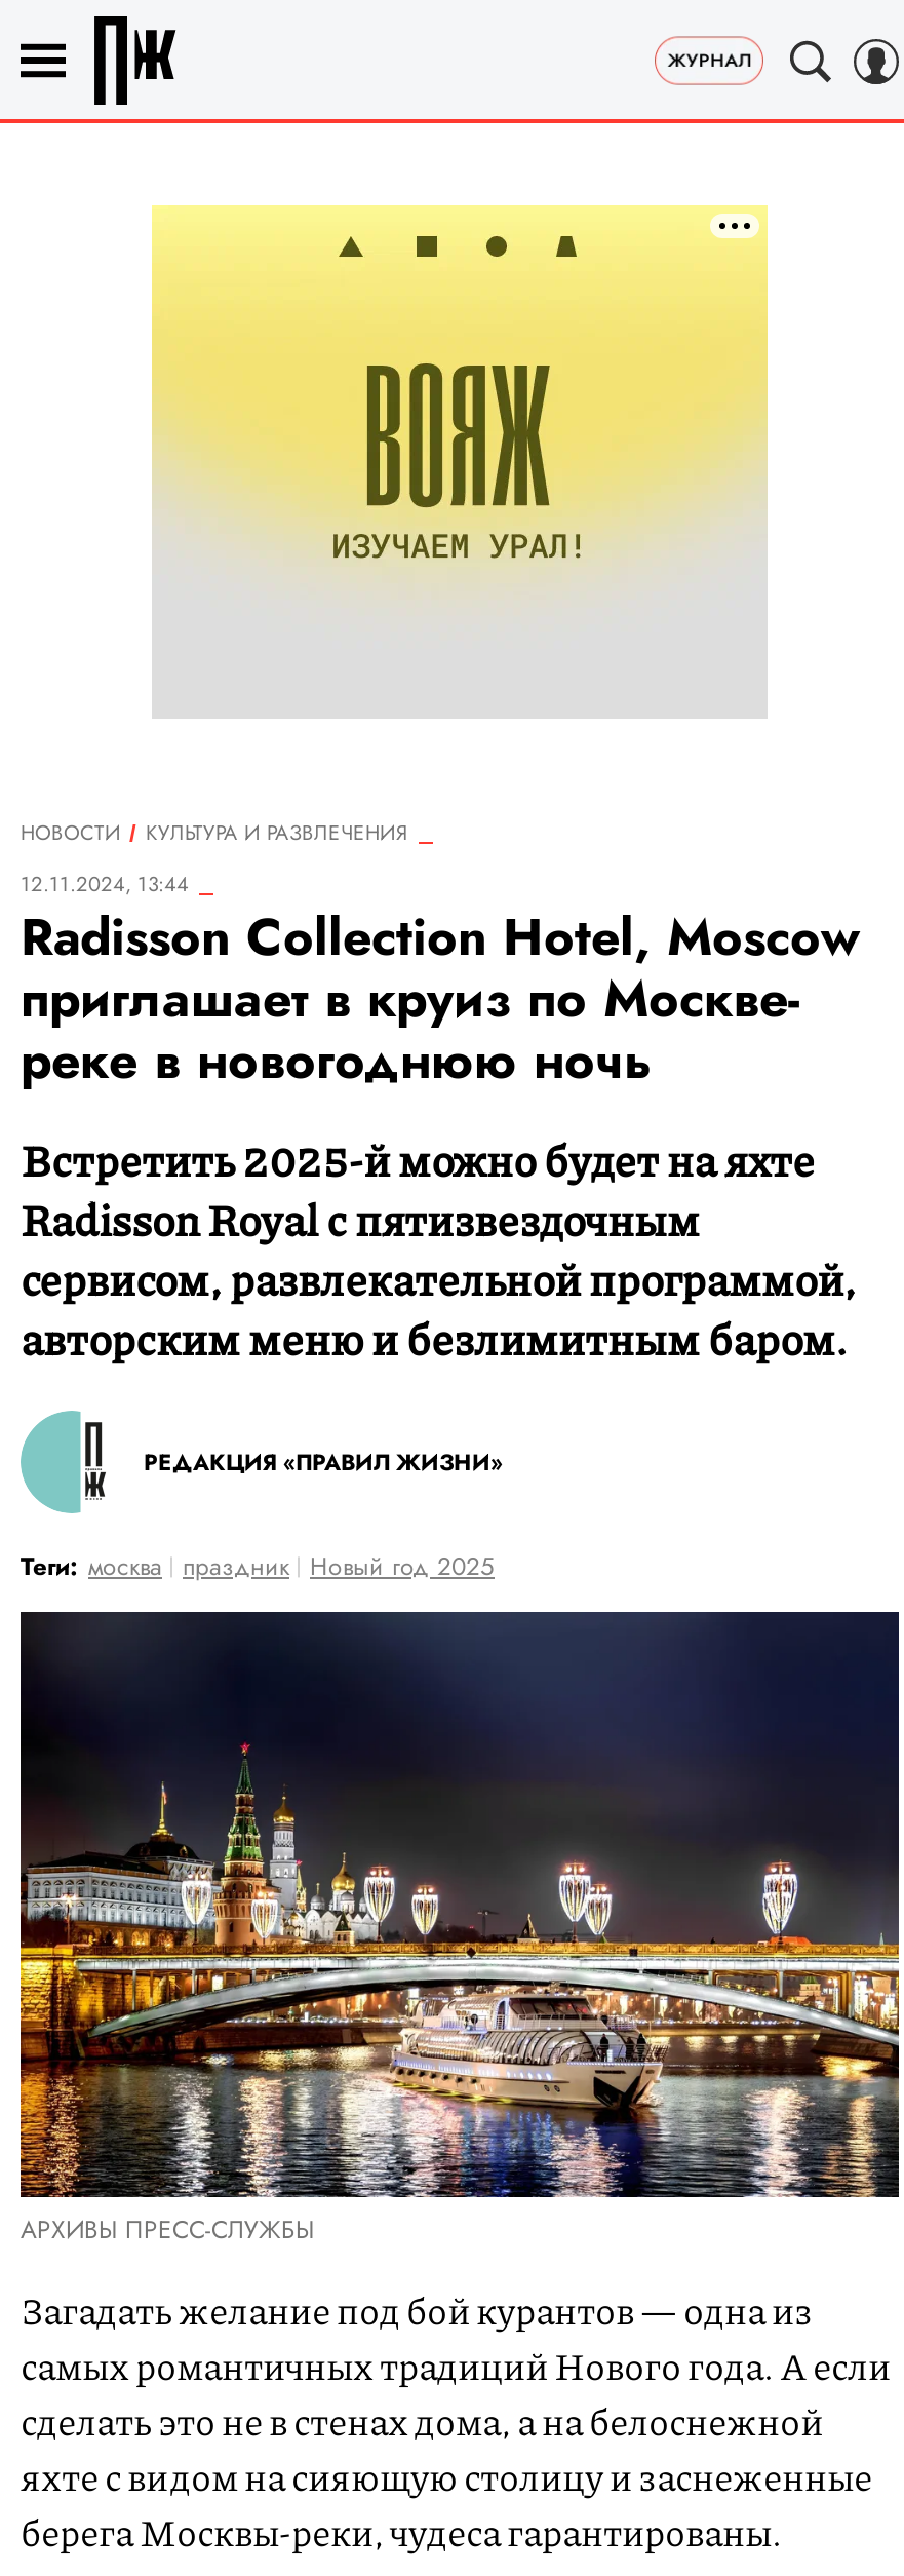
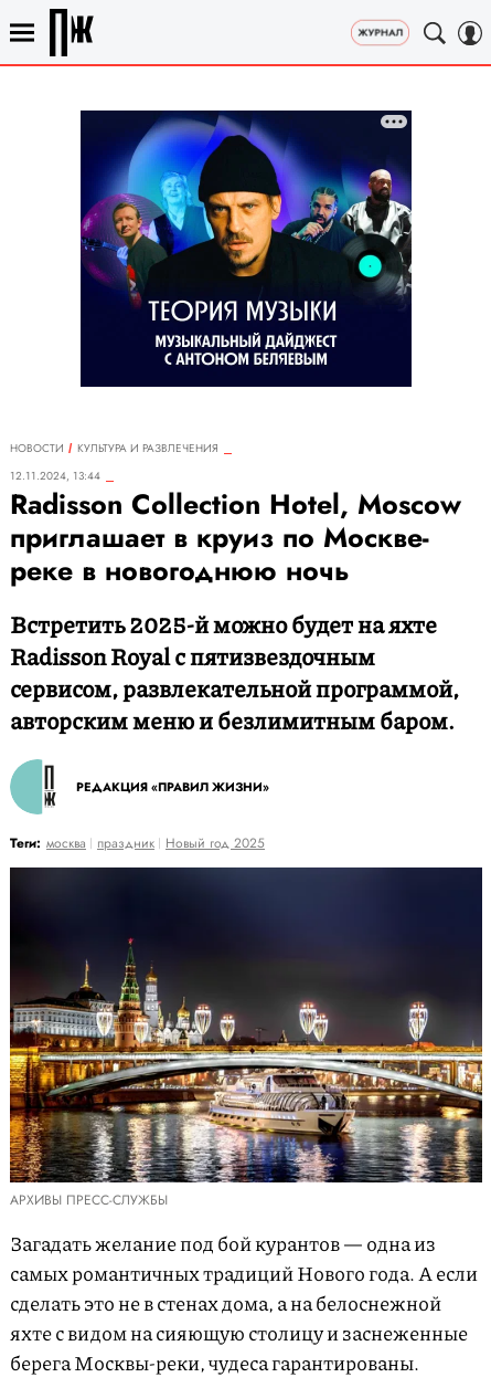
- [image]
+ [image]
